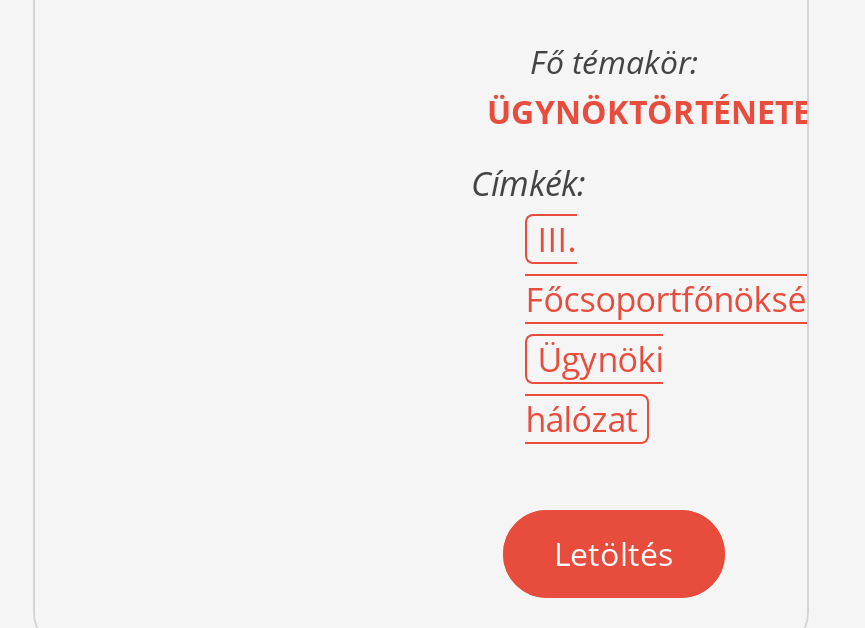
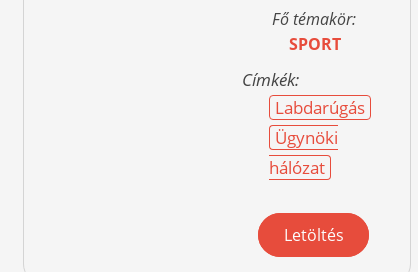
- ÜGYNÖKTÖRTÉNETEK
+ SPORT

- III.
- Főcsoportfőnökség
+ Labdarúgás
